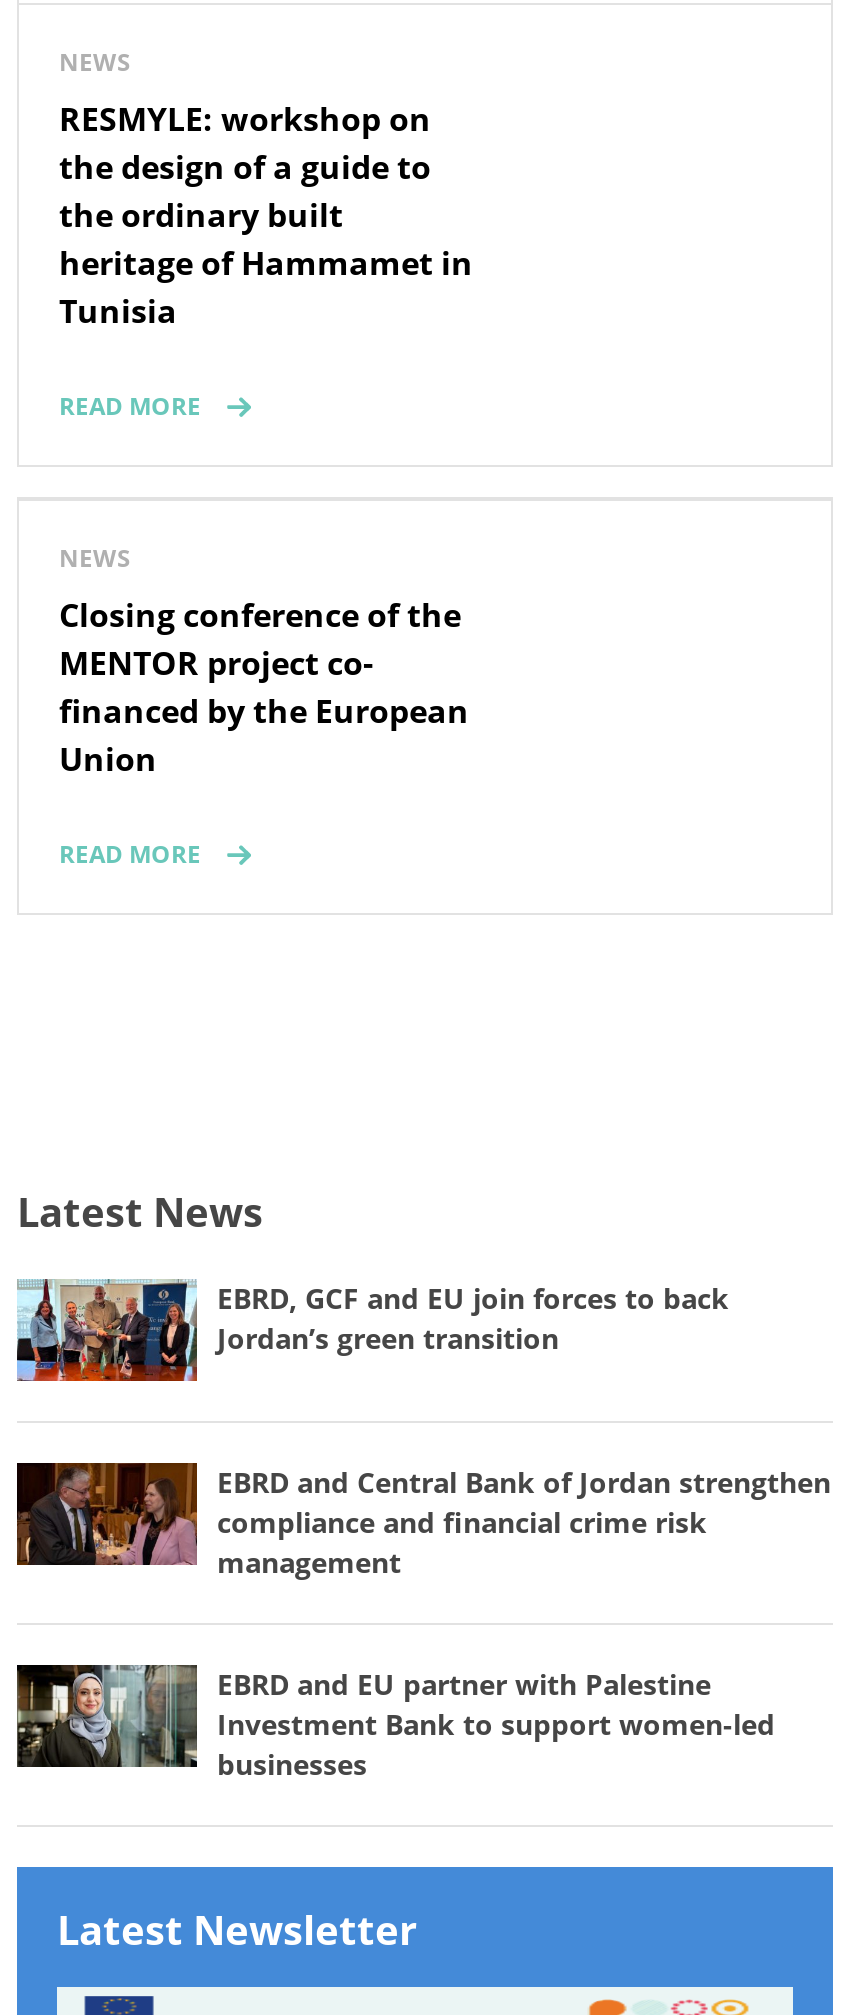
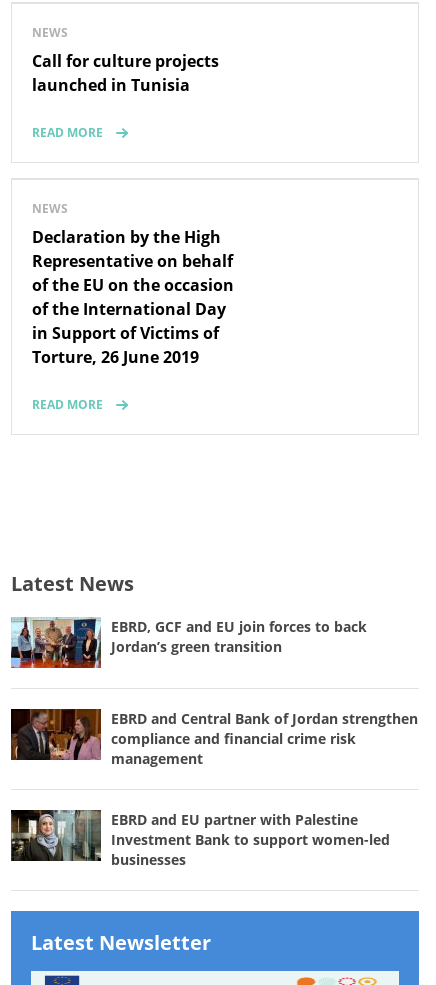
- RESMYLE: workshop on
- the design of a guide to
- the ordinary built
- heritage of Hammamet in
- Tunisia
+ Call for culture projects
+ launched in Tunisia

moved up: READ MORE | NEWS

- Closing conference of the
- MENTOR project co-
- financed by the European
- Union
+ Declaration by the High
+ Representative on behalf
+ of the EU on the occasion
+ of the International Day
+ in Support of Victims of
+ Torture, 26 June 2019
